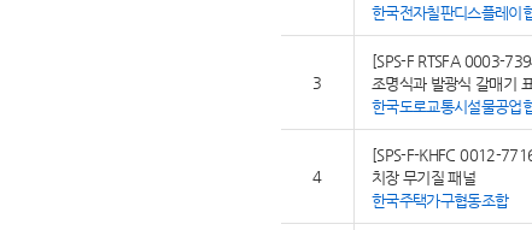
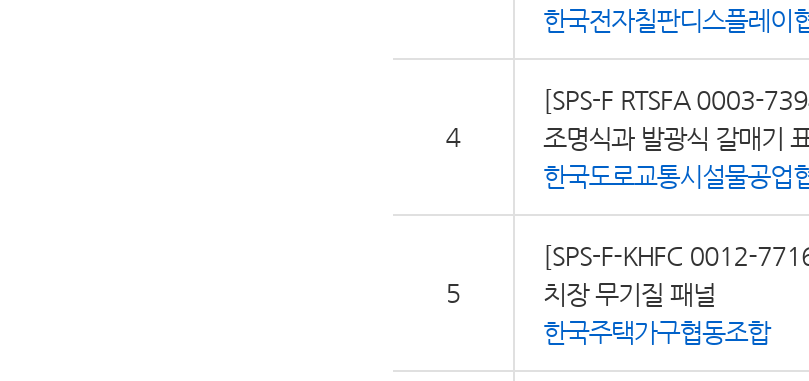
- 3
+ 4

- 4
+ 5
